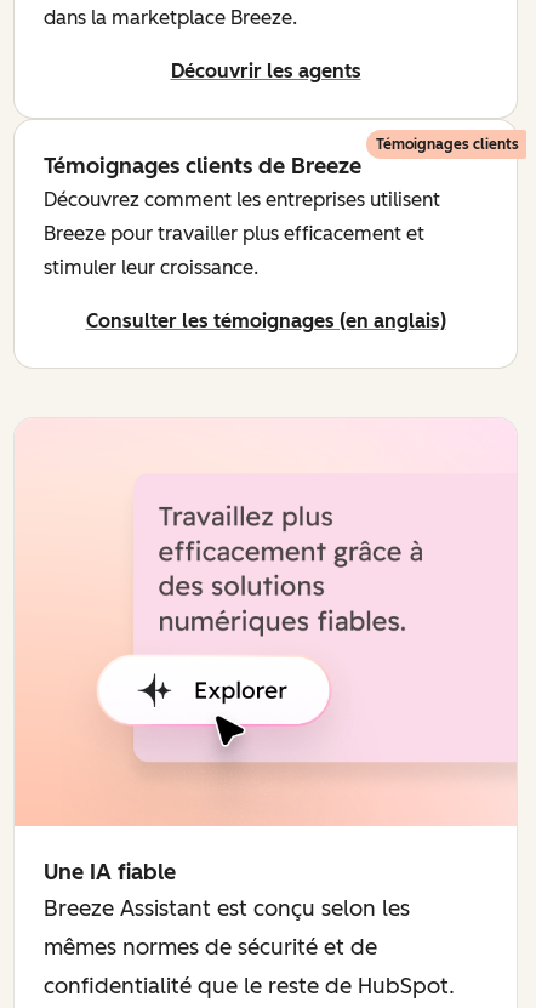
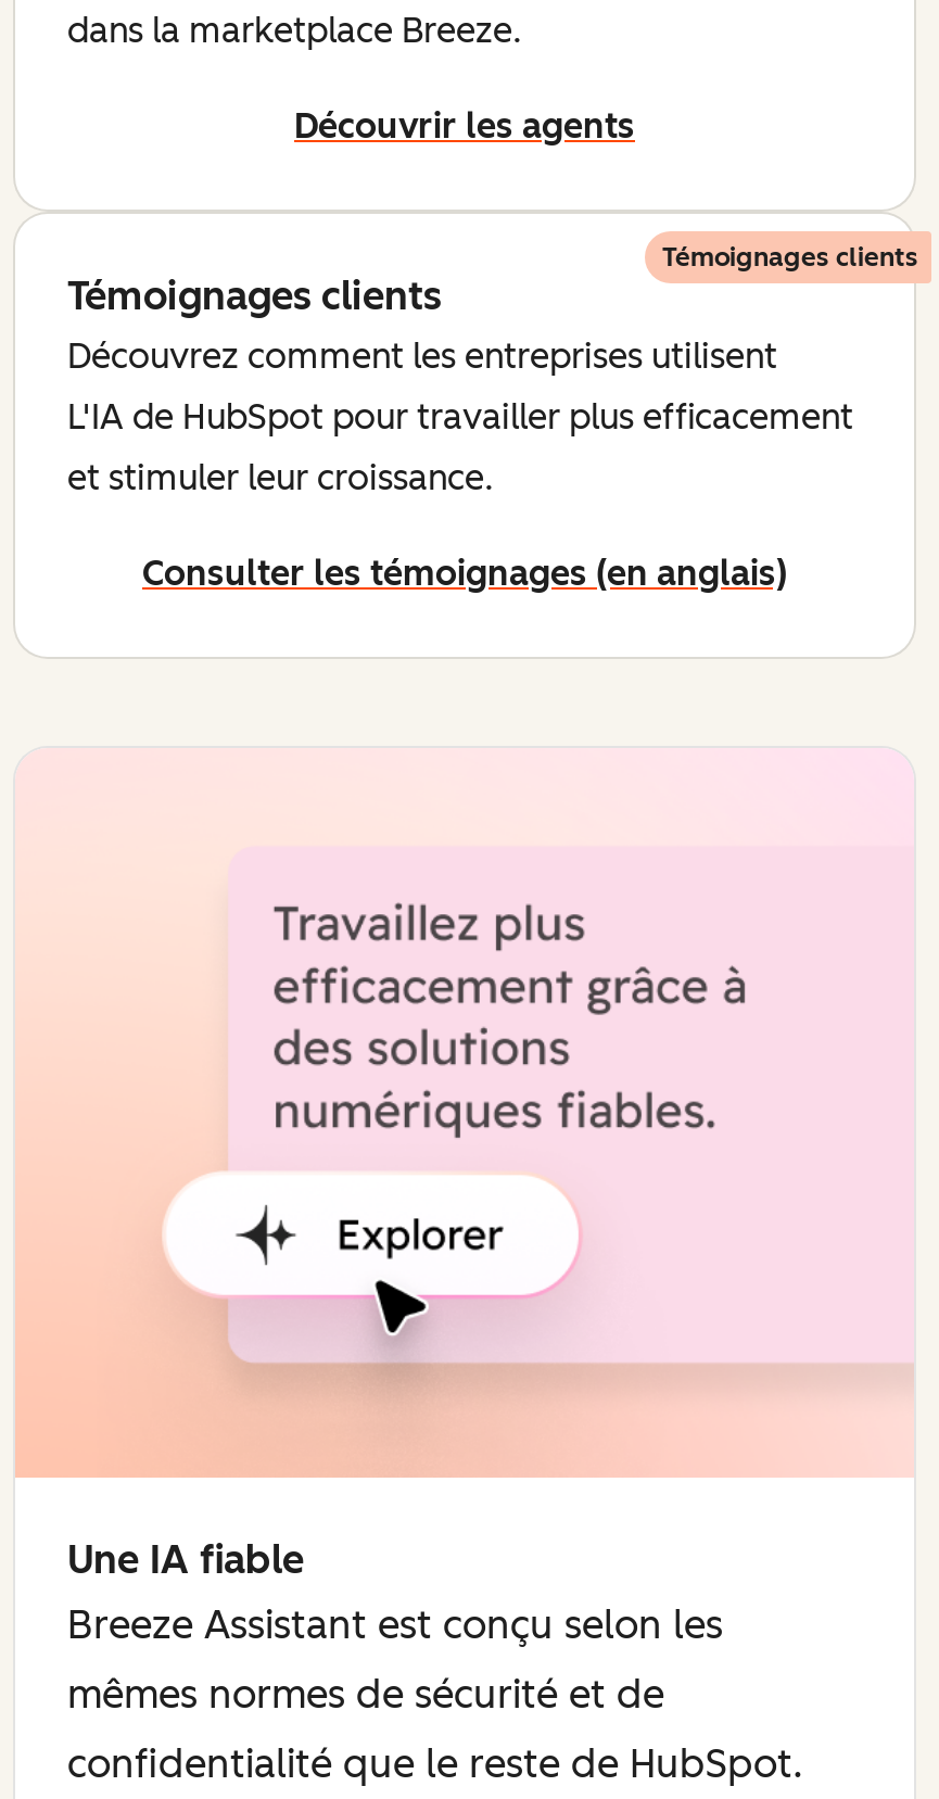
- Témoignages clients de Breeze
+ Témoignages clients

- Breeze pour travailler plus efficacement et
+ L'IA de HubSpot pour travailler plus efficacement

- stimuler leur croissance.
+ et stimuler leur croissance.
